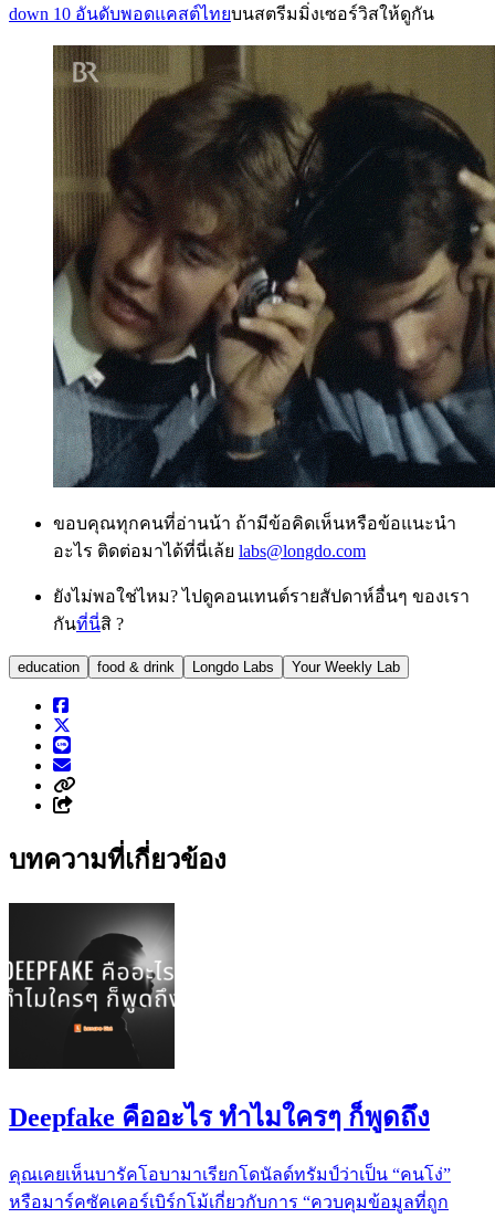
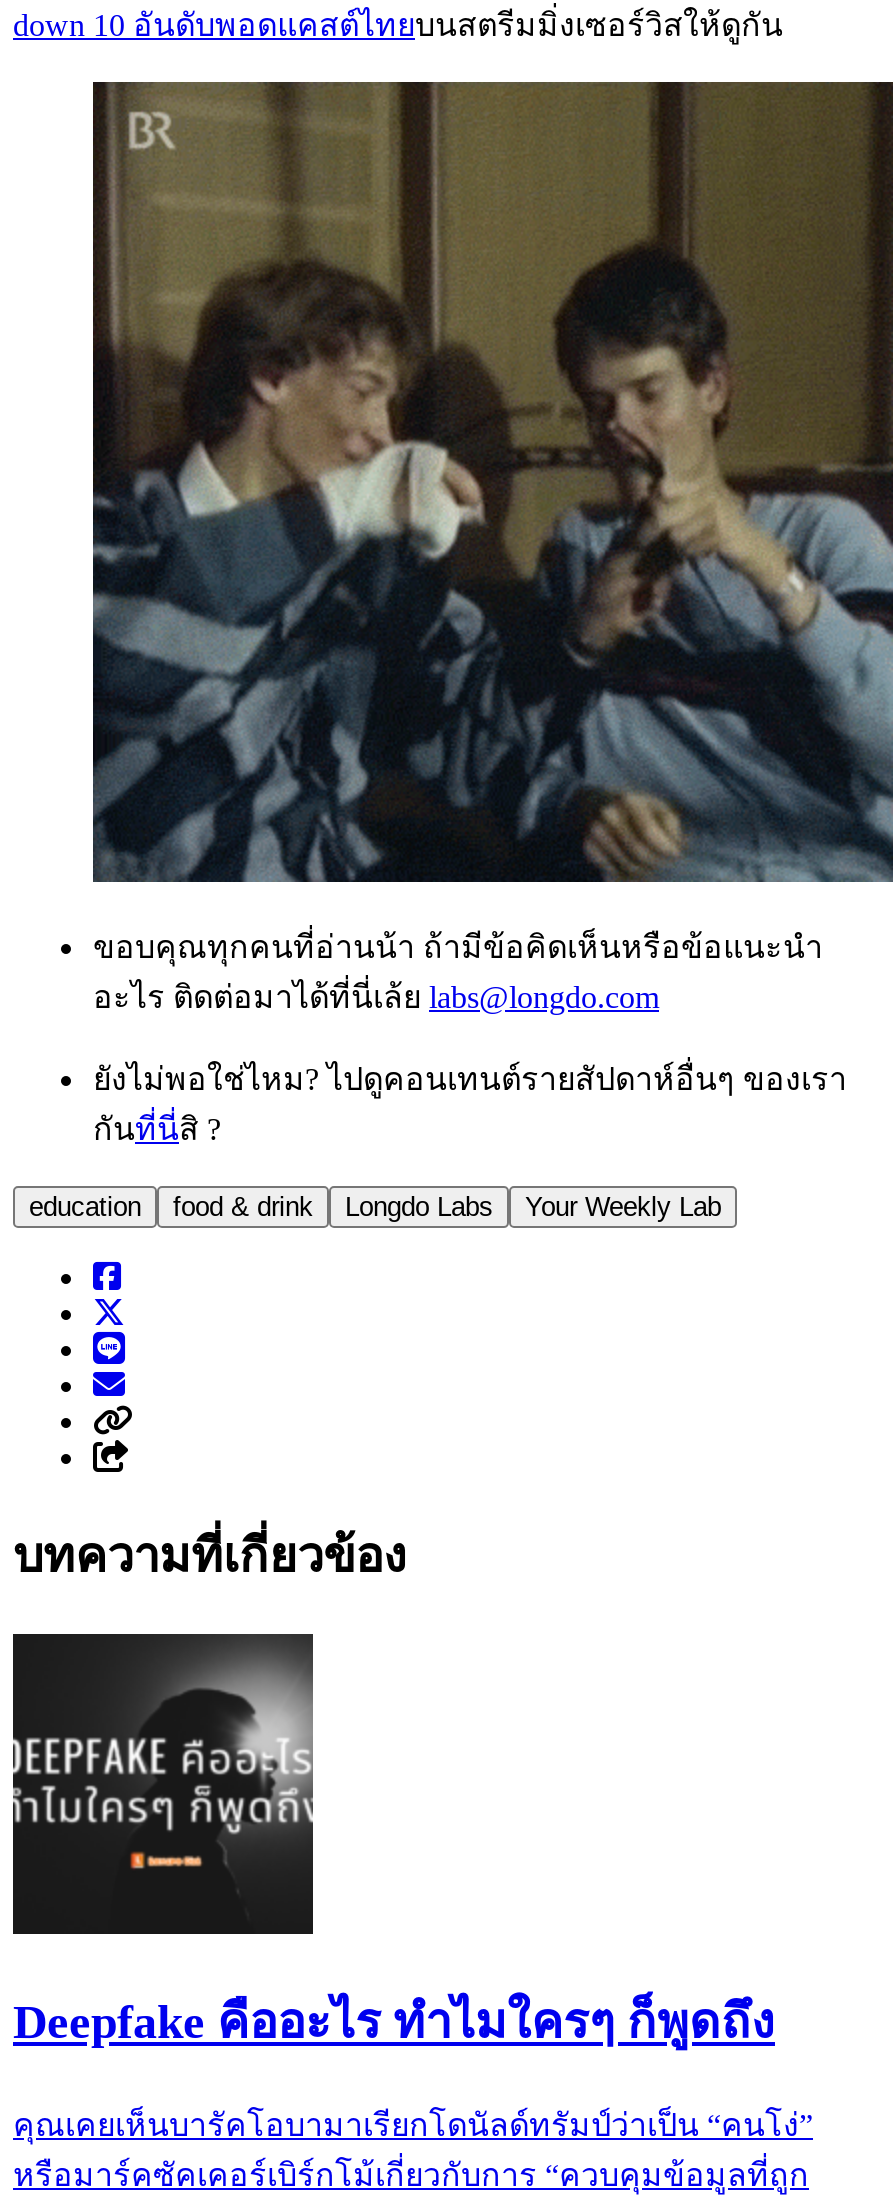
- [image]
+ [image]
